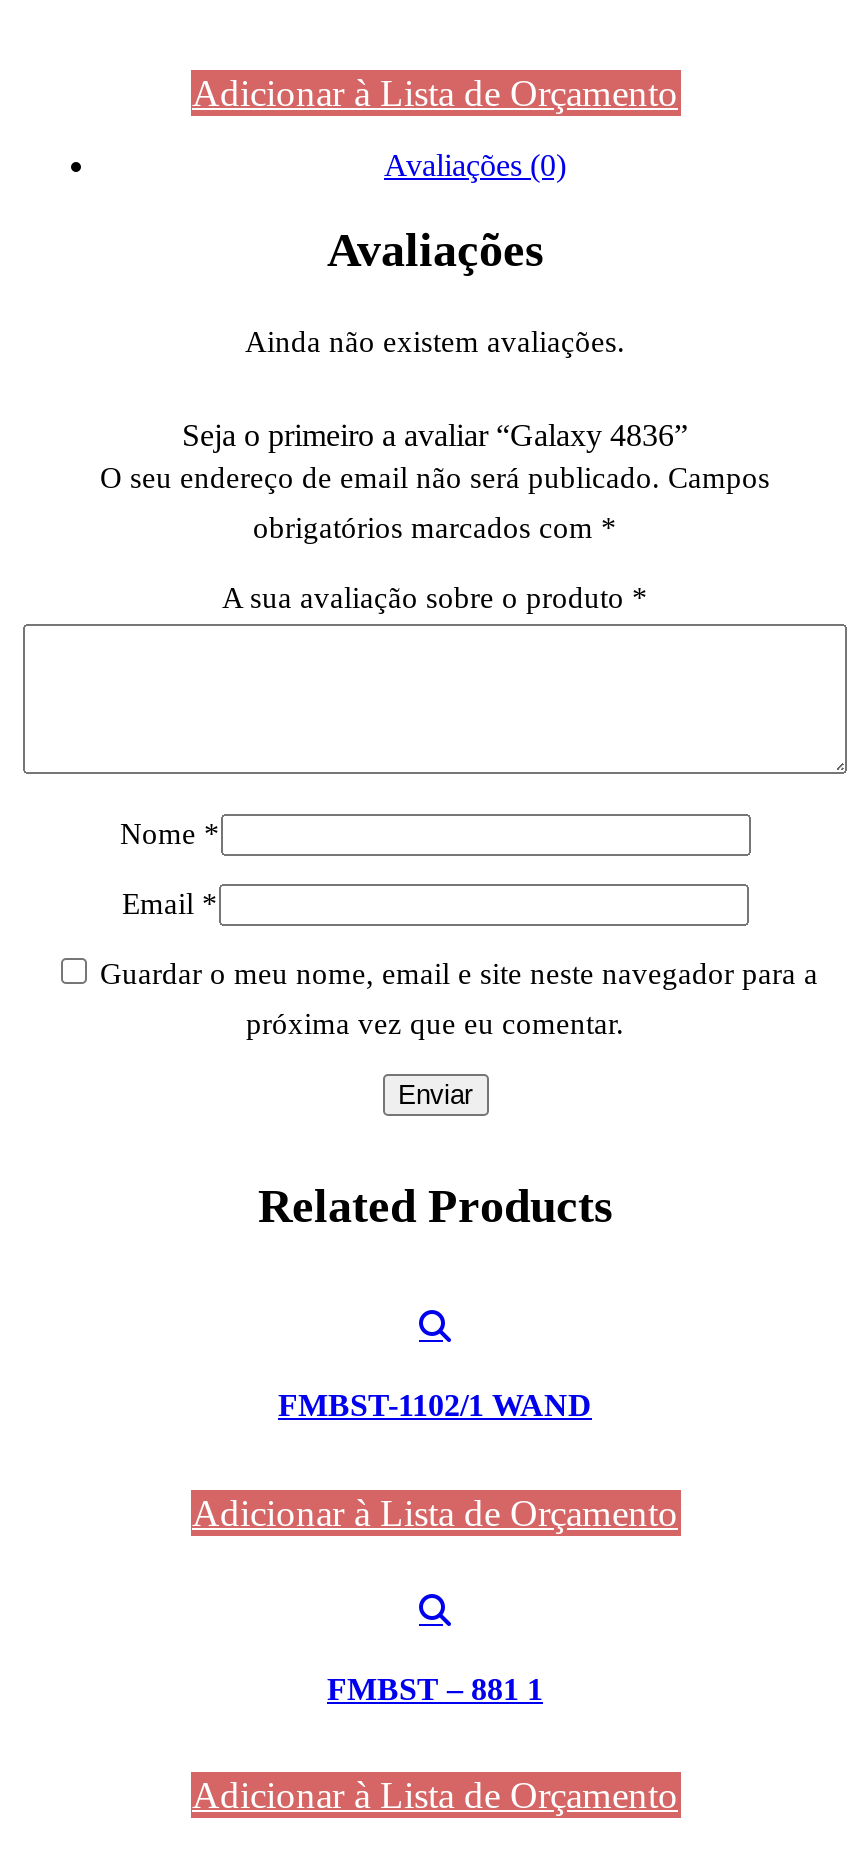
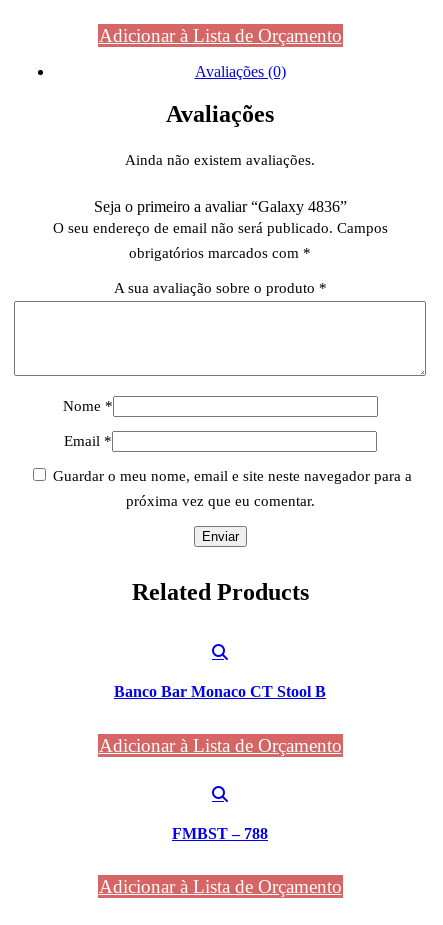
- FMBST-1102/1 WAND
+ Banco Bar Monaco CT Stool B

- FMBST – 881 1
+ FMBST – 788
